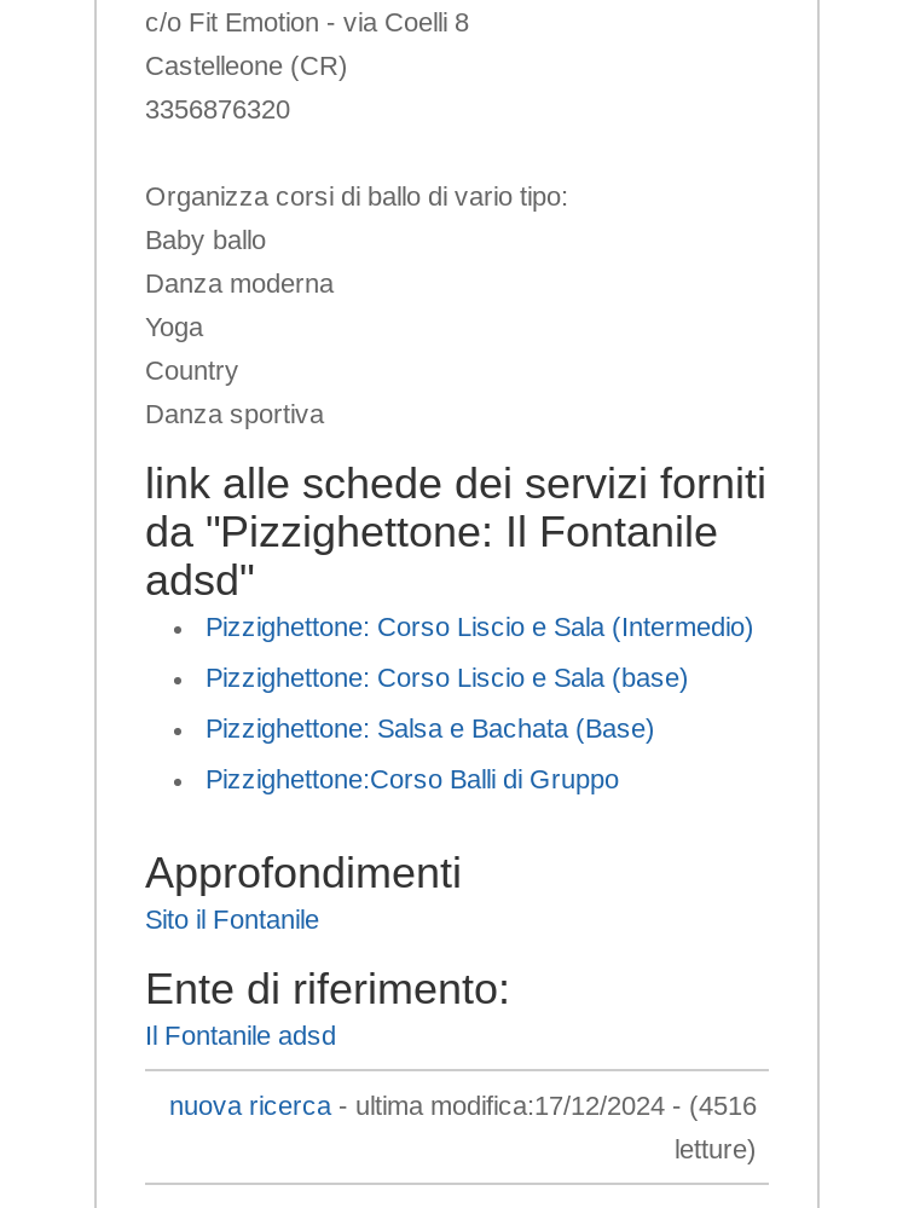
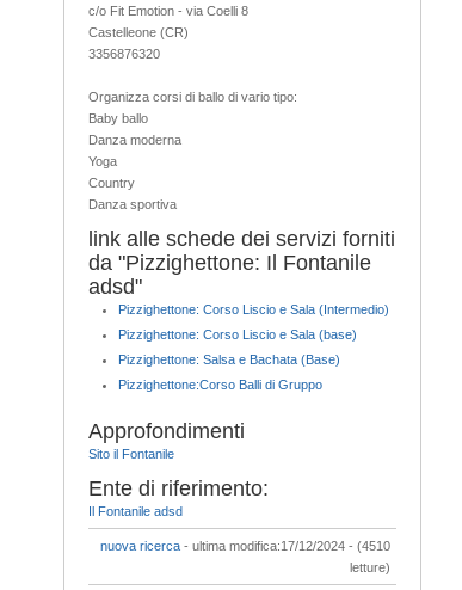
- nuova ricerca - ultima modifica:17/12/2024 - (4516
+ nuova ricerca - ultima modifica:17/12/2024 - (4510
